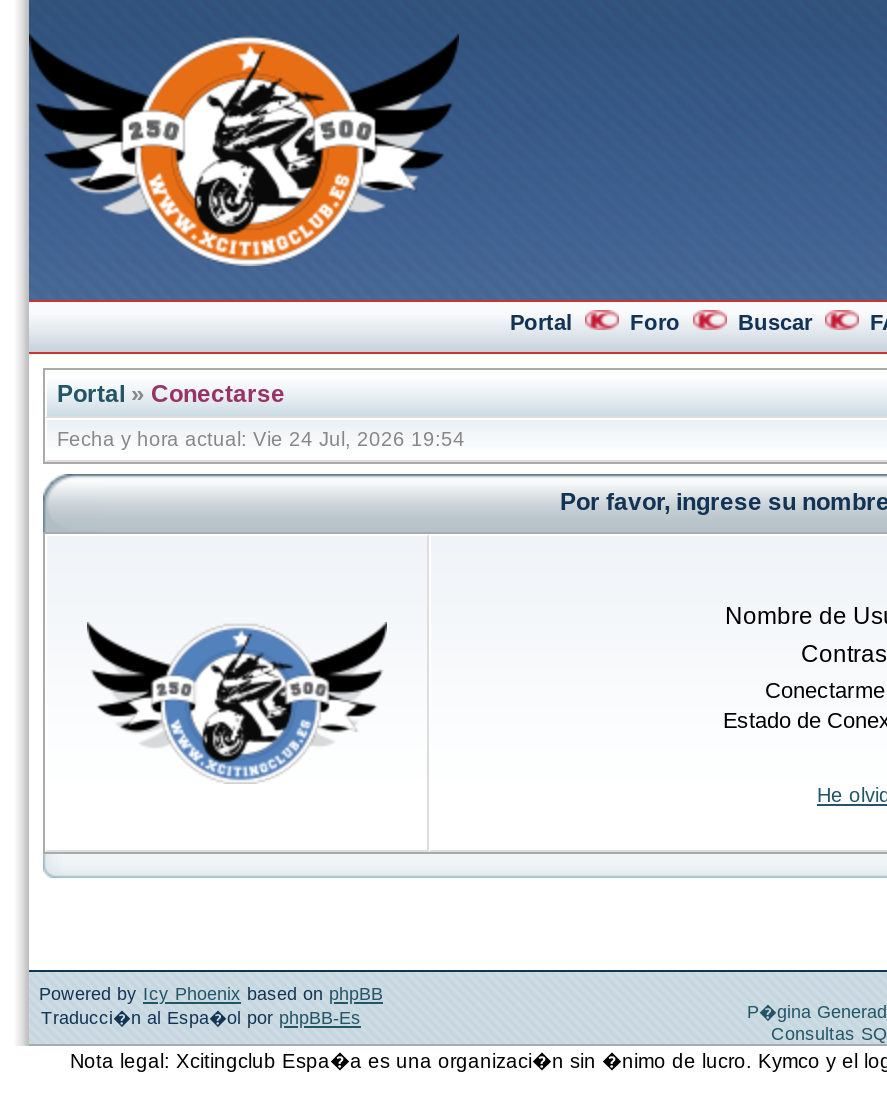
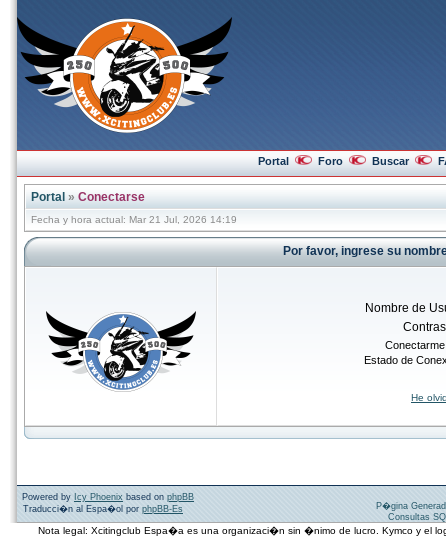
- Fecha y hora actual: Vie 24 Jul, 2026 19:54
+ Fecha y hora actual: Mar 21 Jul, 2026 14:19
